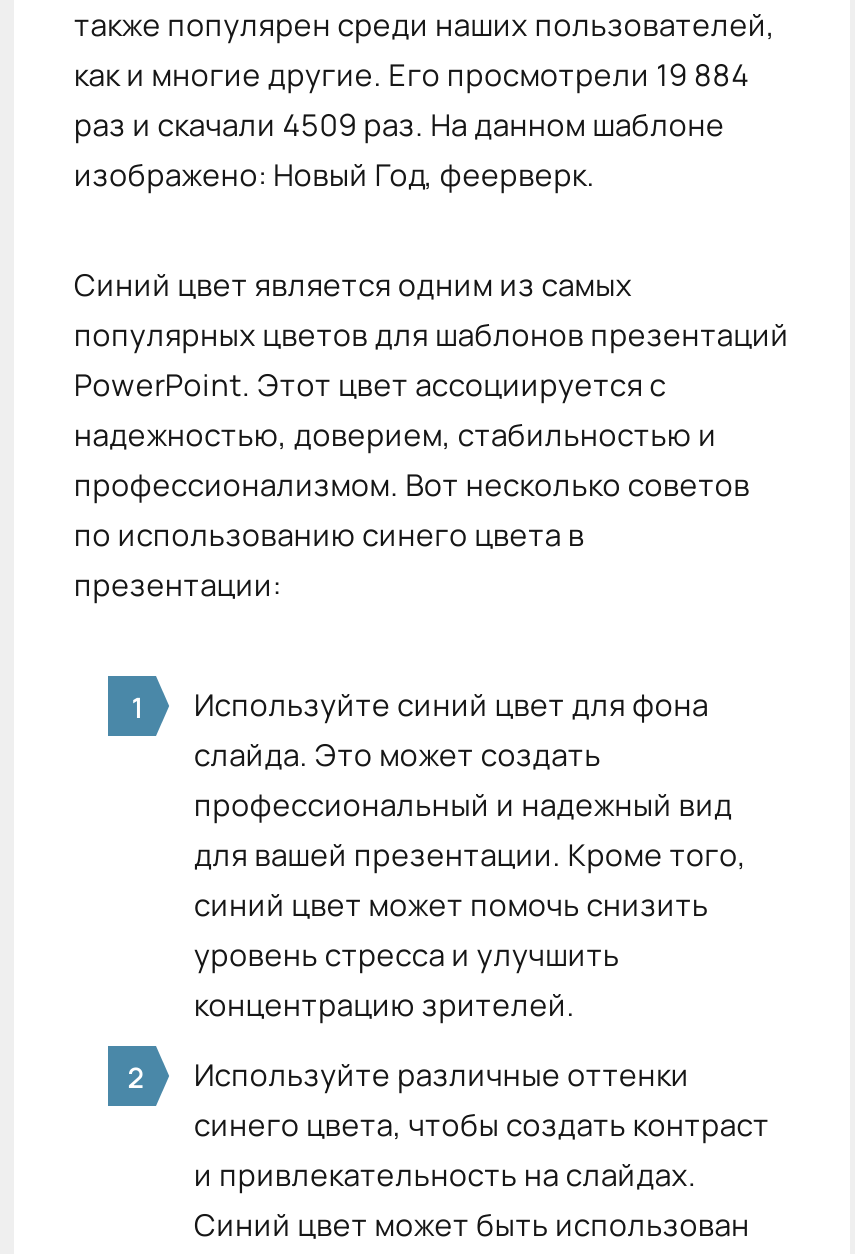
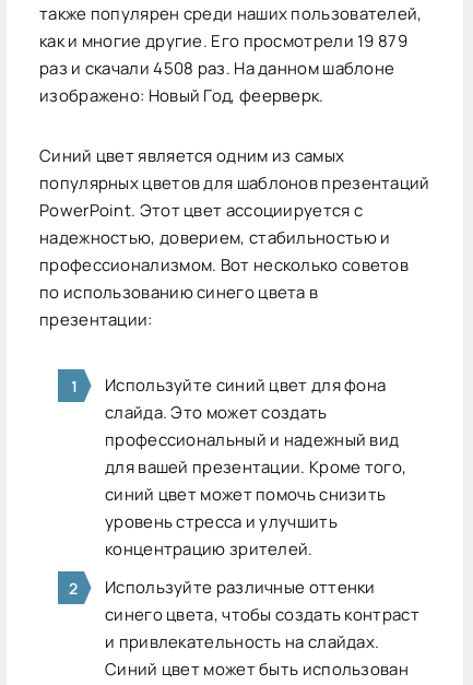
- как и многие другие. Его просмотрели 19 884
+ как и многие другие. Его просмотрели 19 879

- раз и скачали 4509 раз. На данном шаблоне
+ раз и скачали 4508 раз. На данном шаблоне
